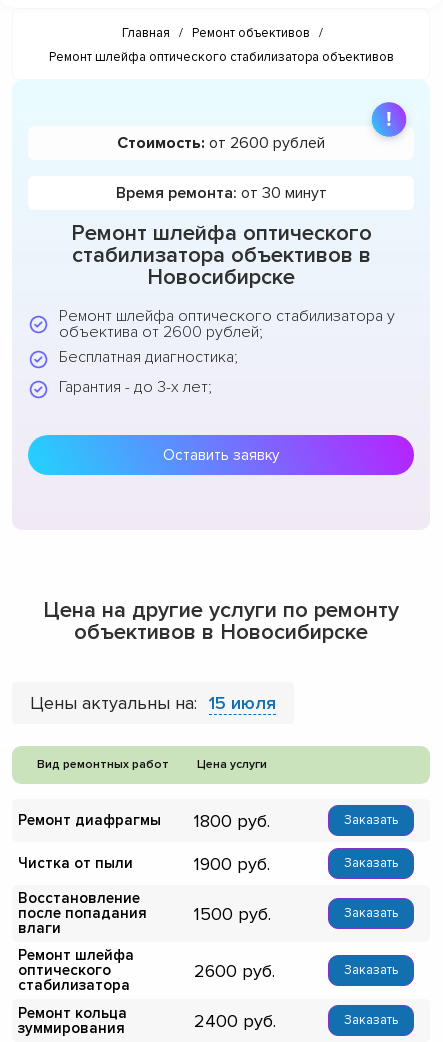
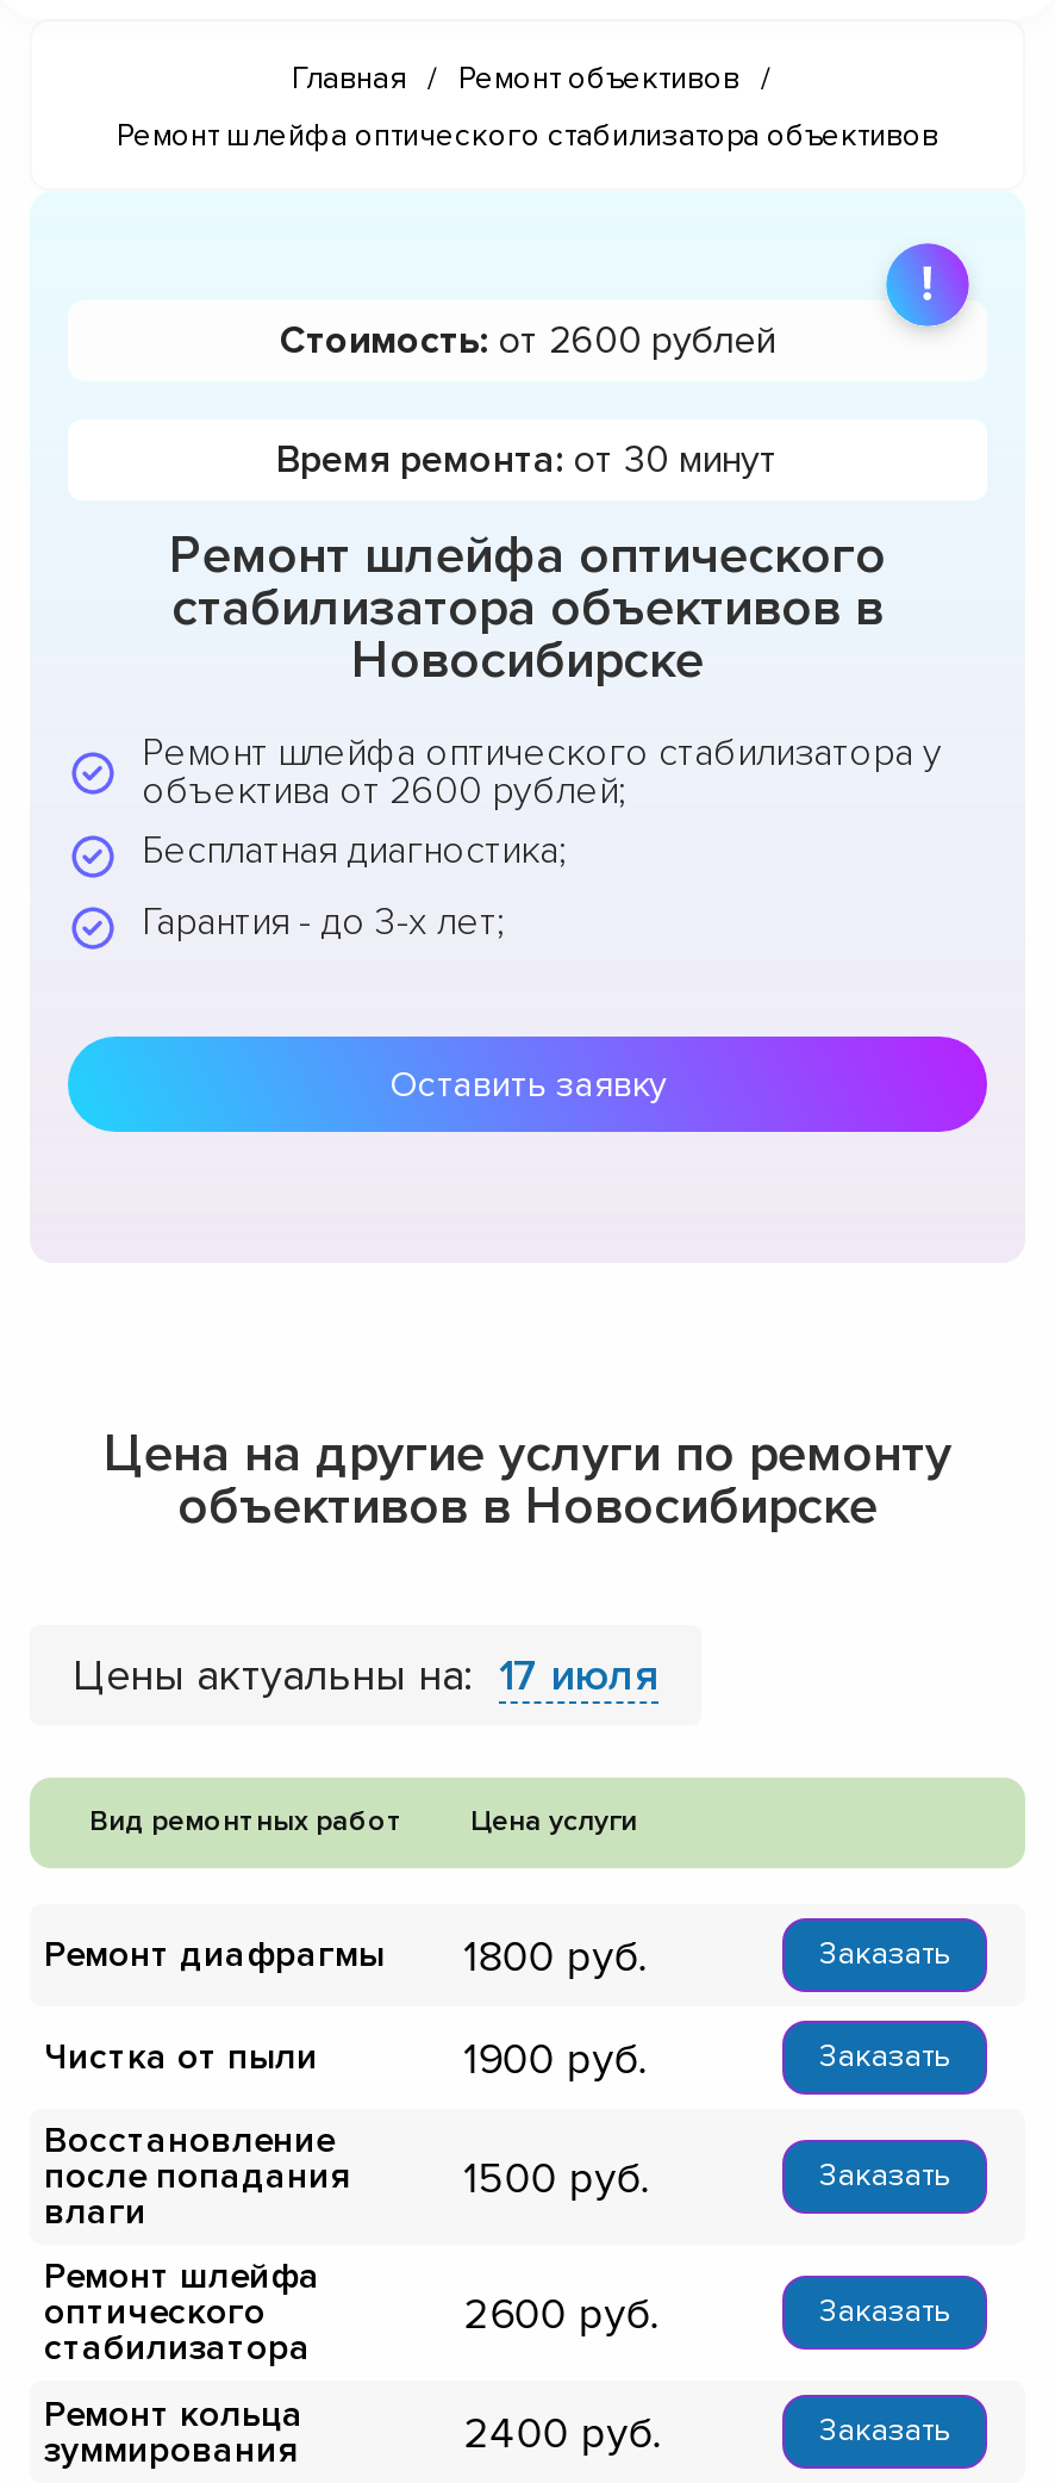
- Цены актуальны на: 15 июля
+ Цены актуальны на: 17 июля
